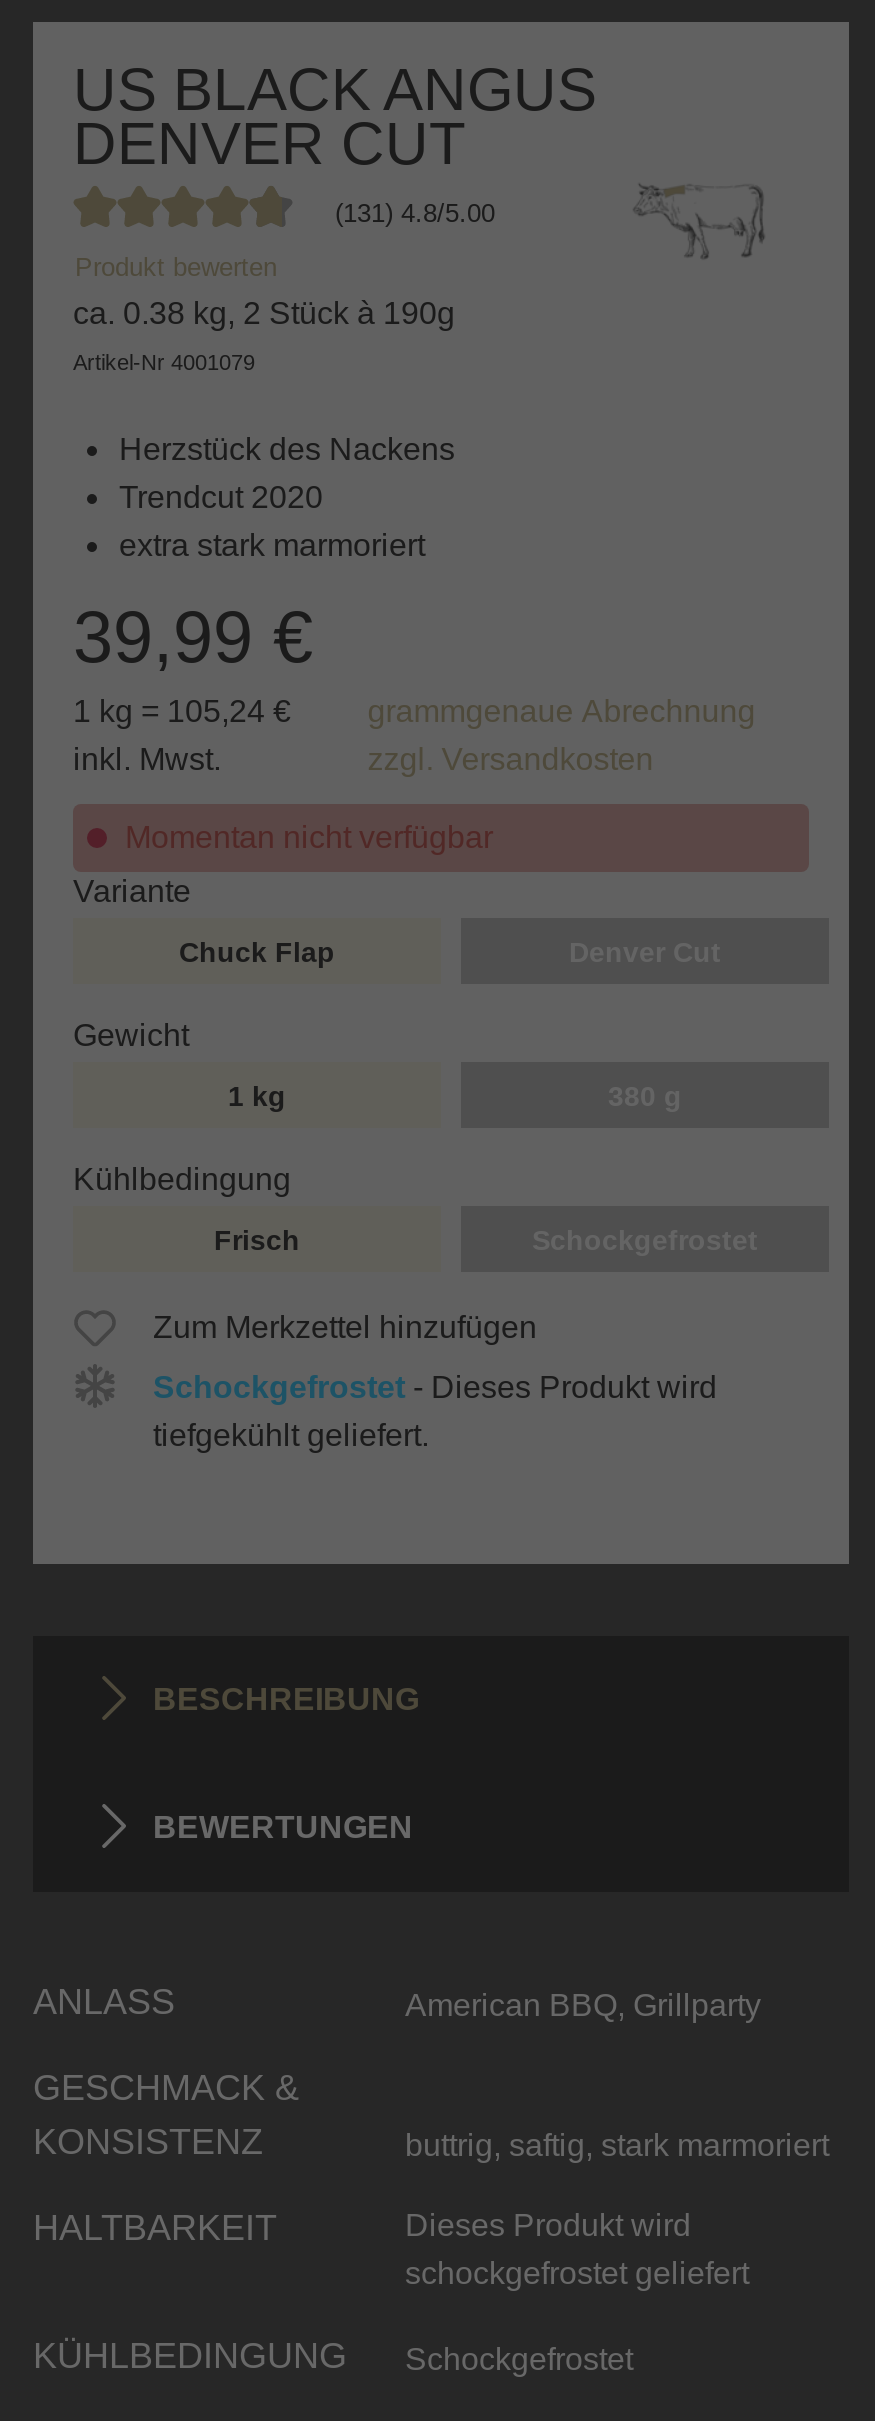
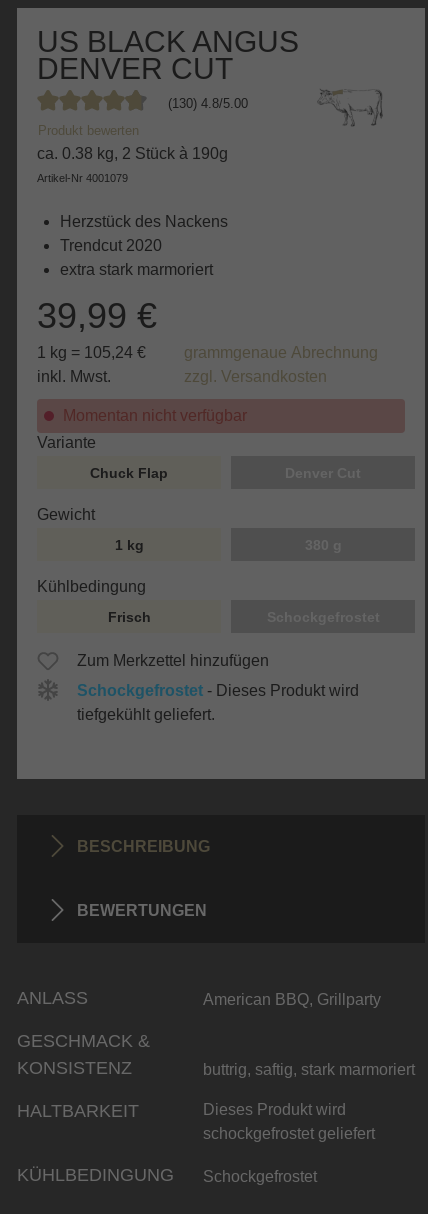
- (131) 4.8/5.00
+ (130) 4.8/5.00
